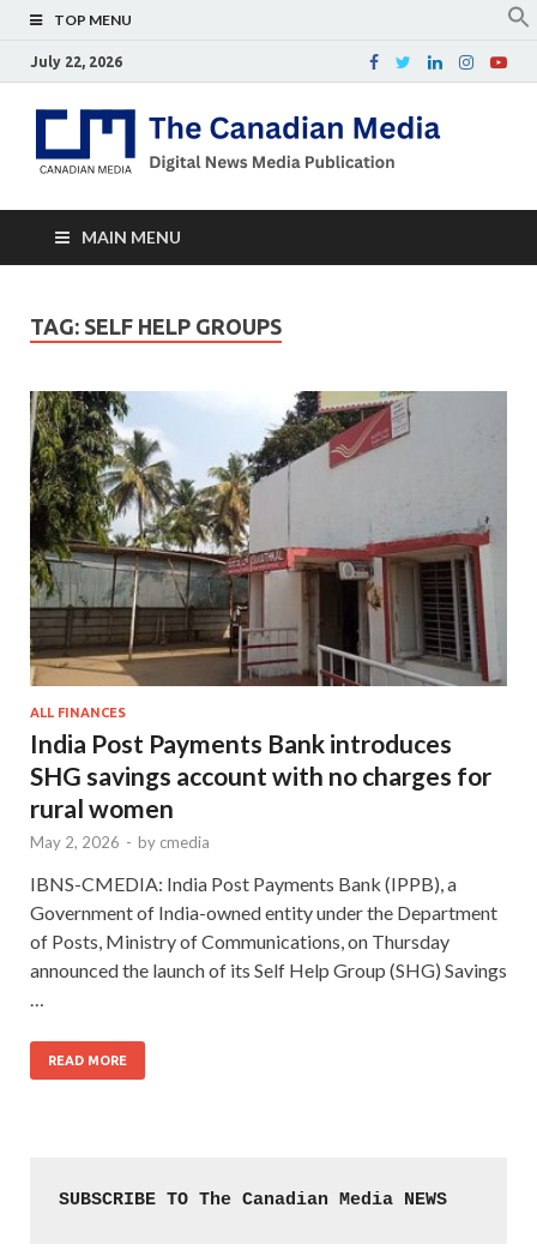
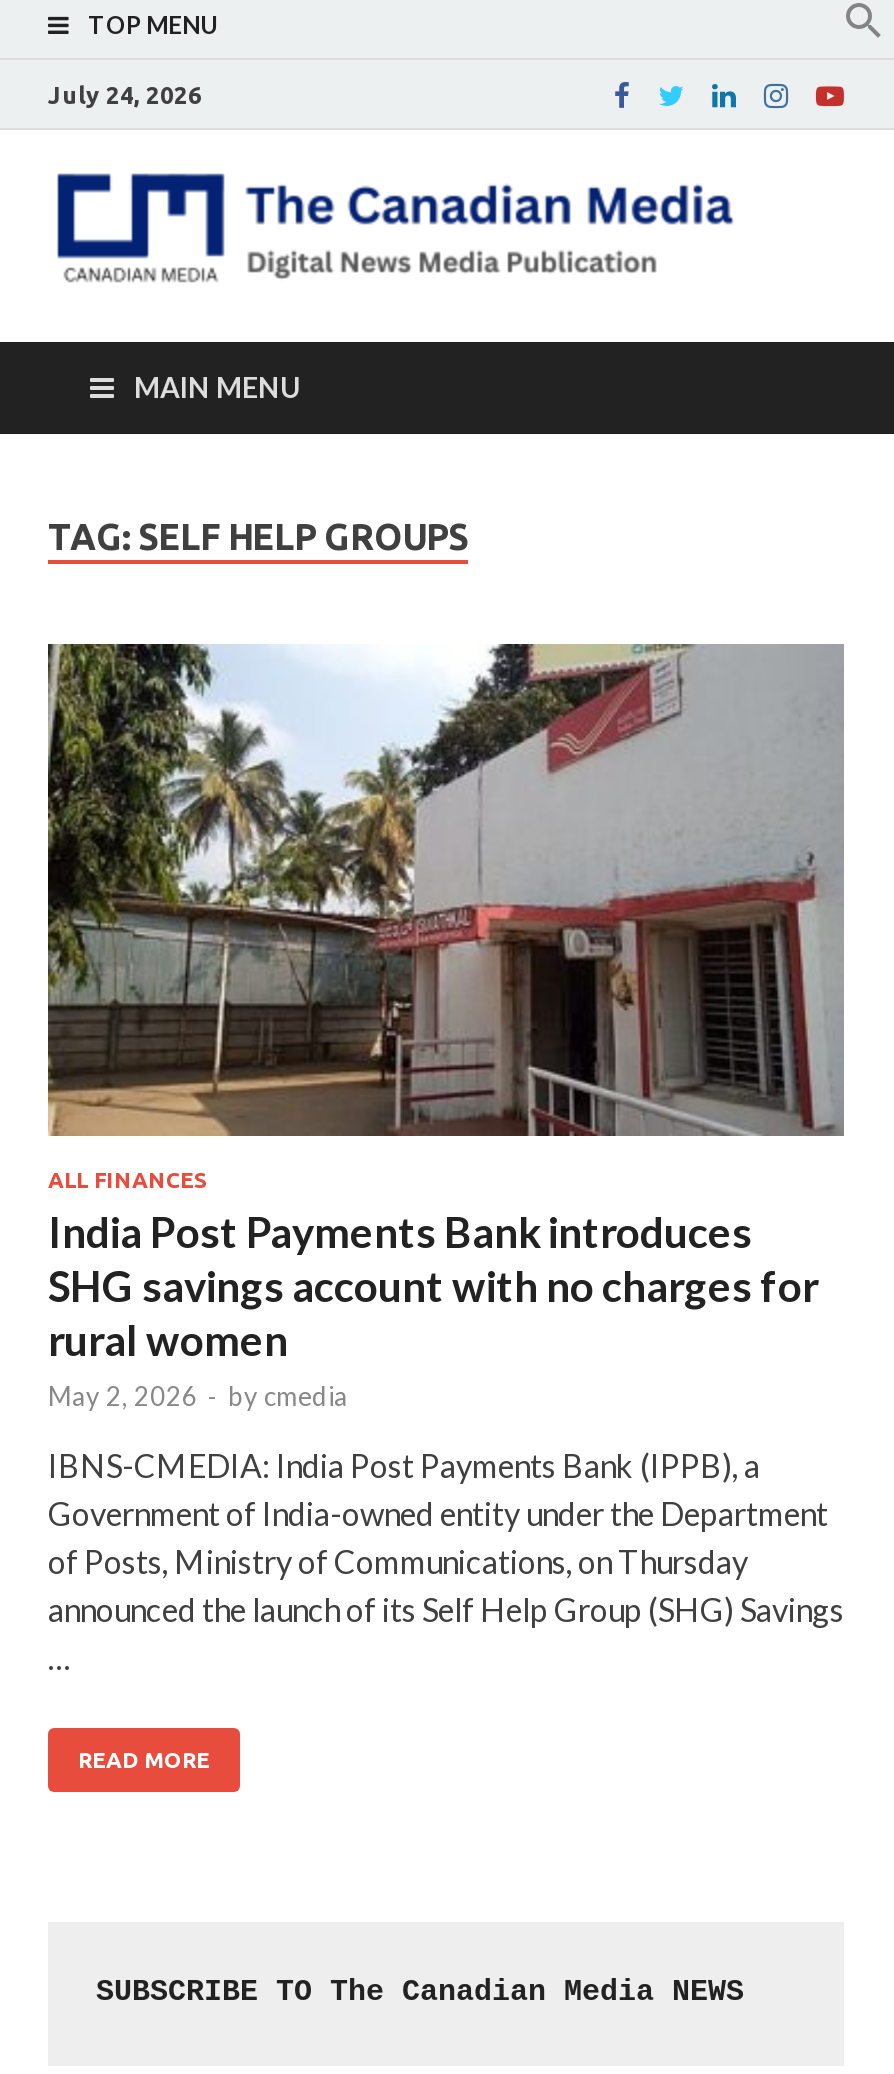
- July 22, 2026
+ July 24, 2026
